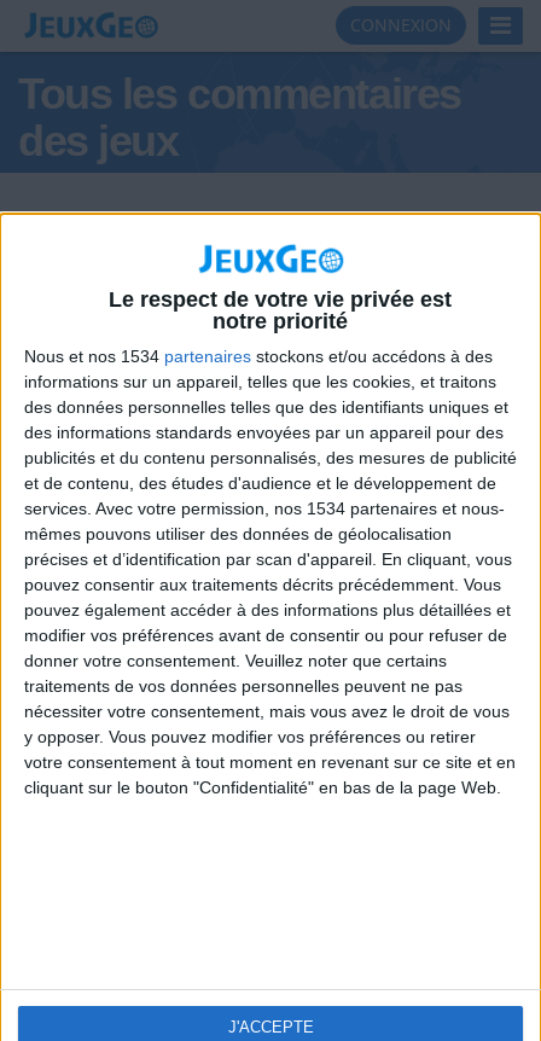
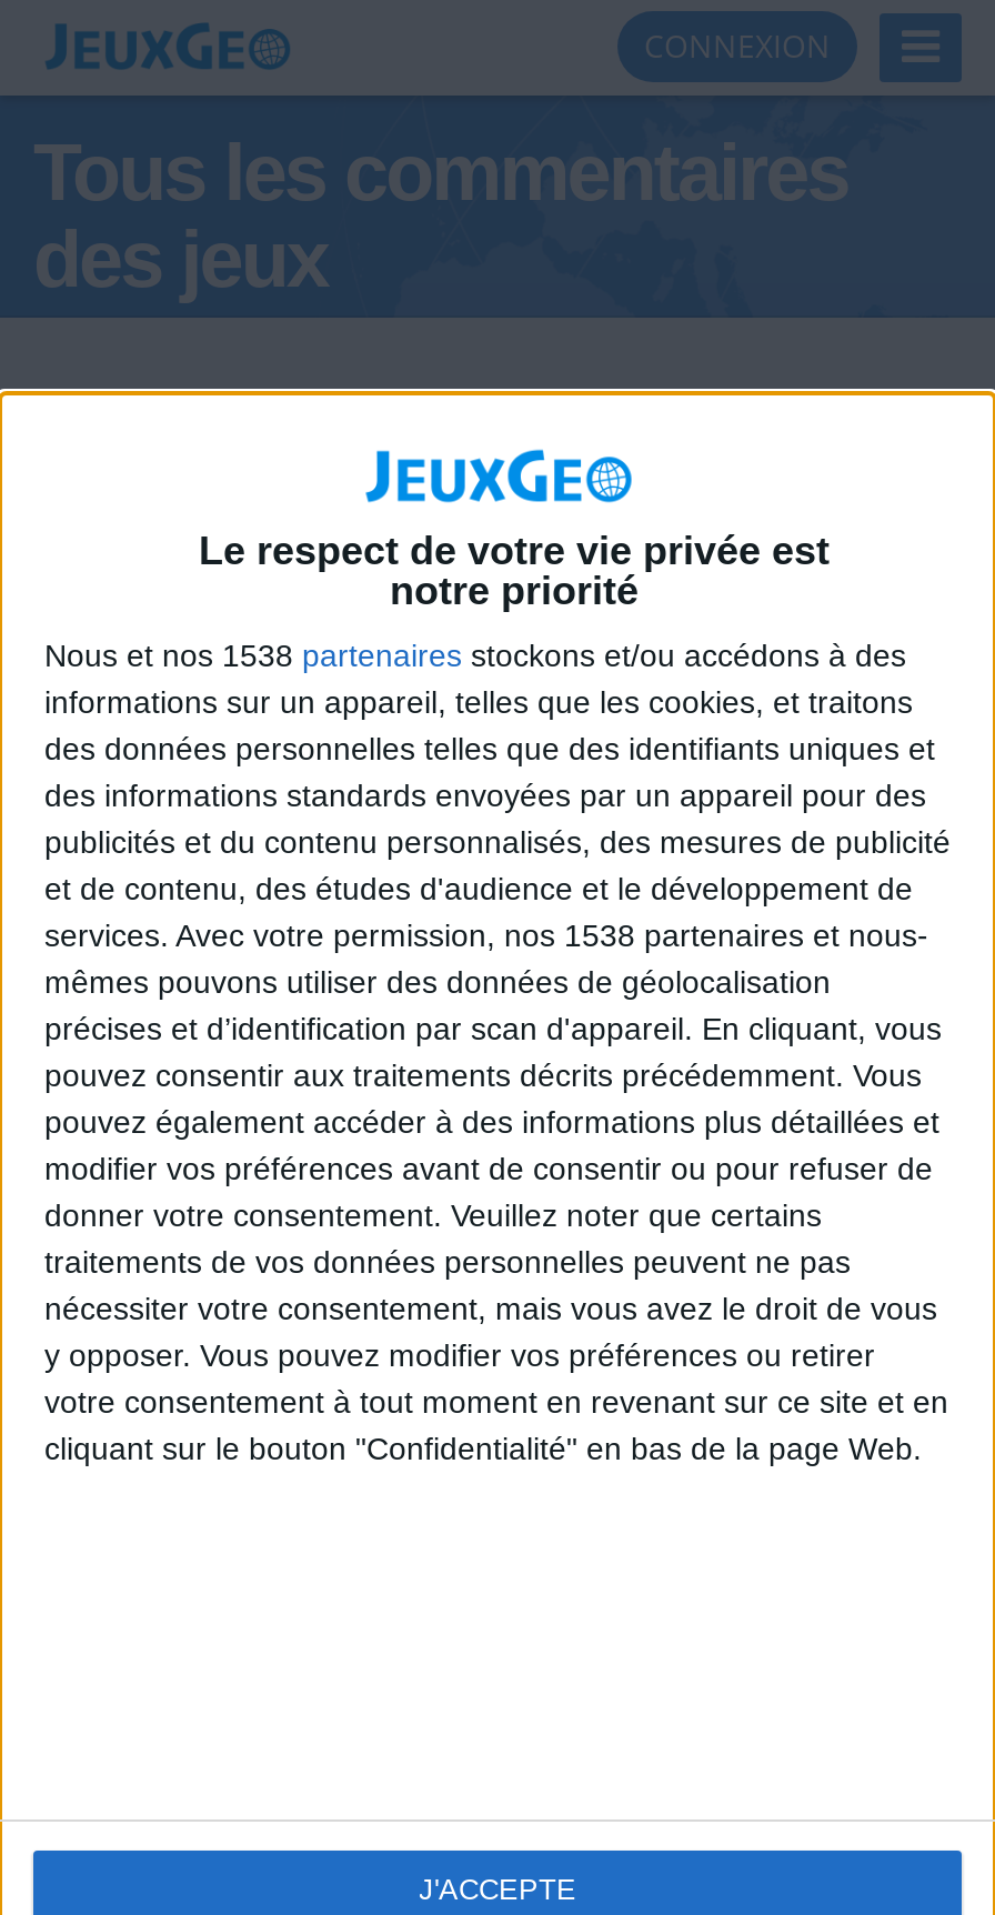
- Nous et nos 1534 partenaires stockons et/ou accédons à des
+ Nous et nos 1538 partenaires stockons et/ou accédons à des

- services. Avec votre permission, nos 1534 partenaires et nous-
+ services. Avec votre permission, nos 1538 partenaires et nous-
